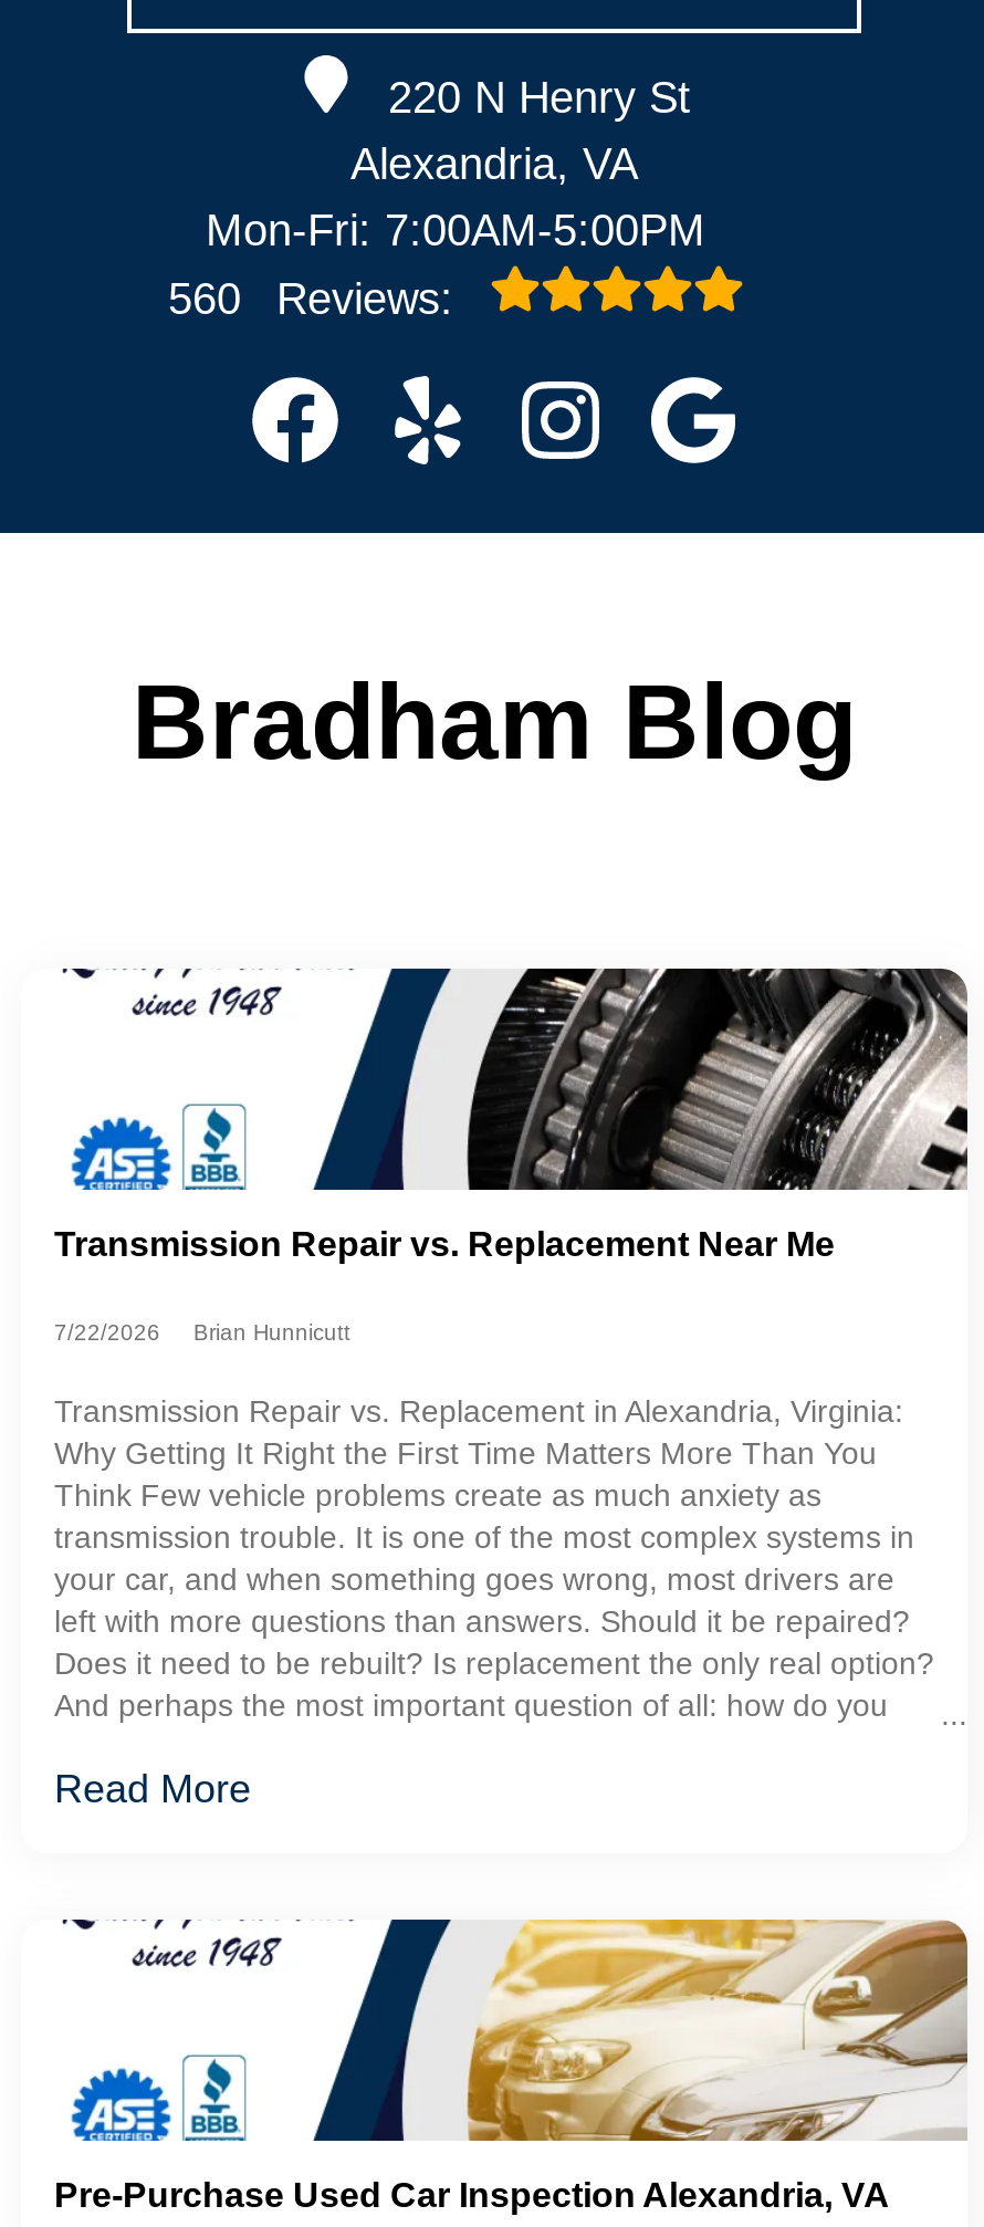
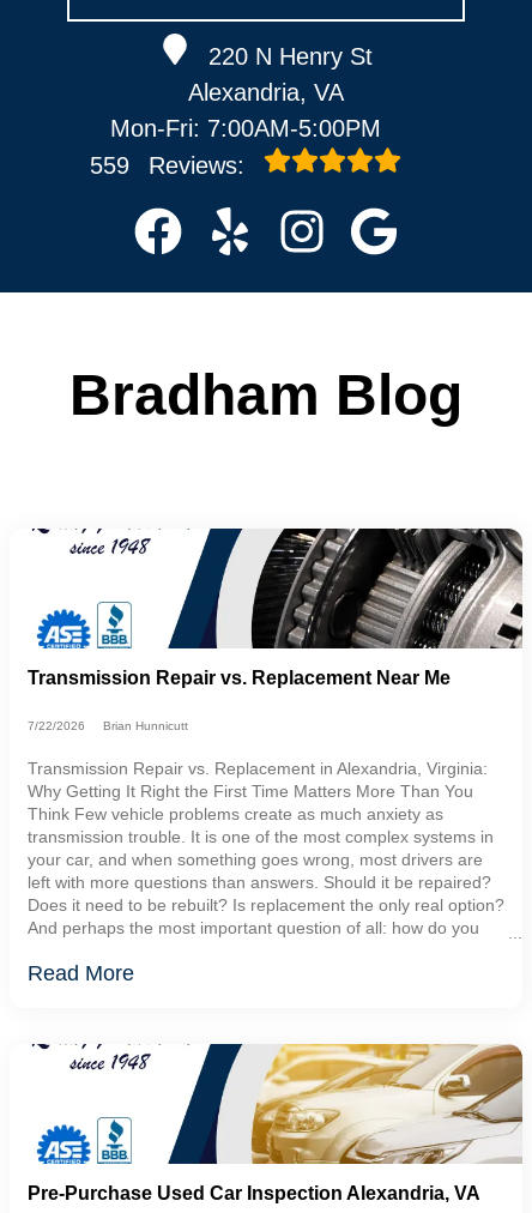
- 560 Reviews:
+ 559 Reviews:
